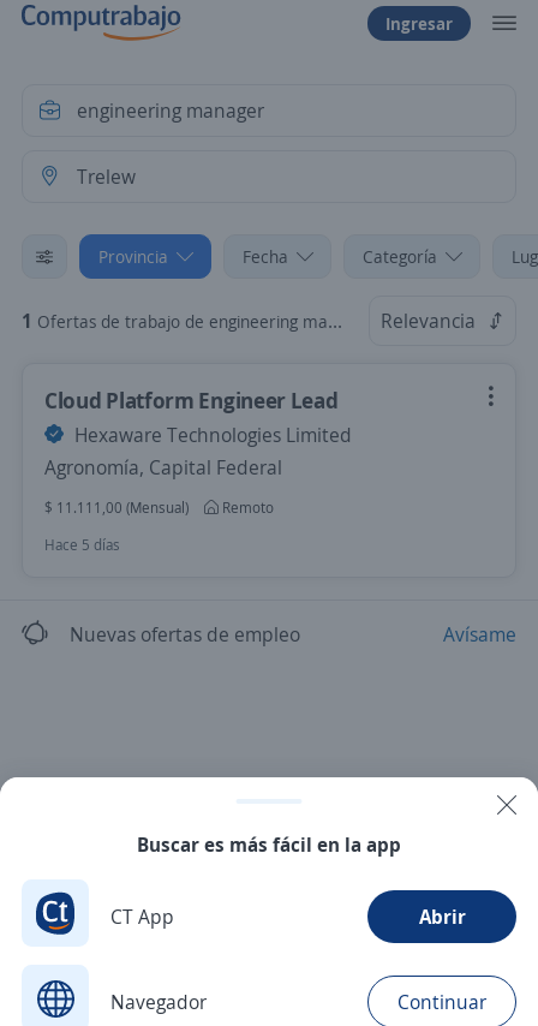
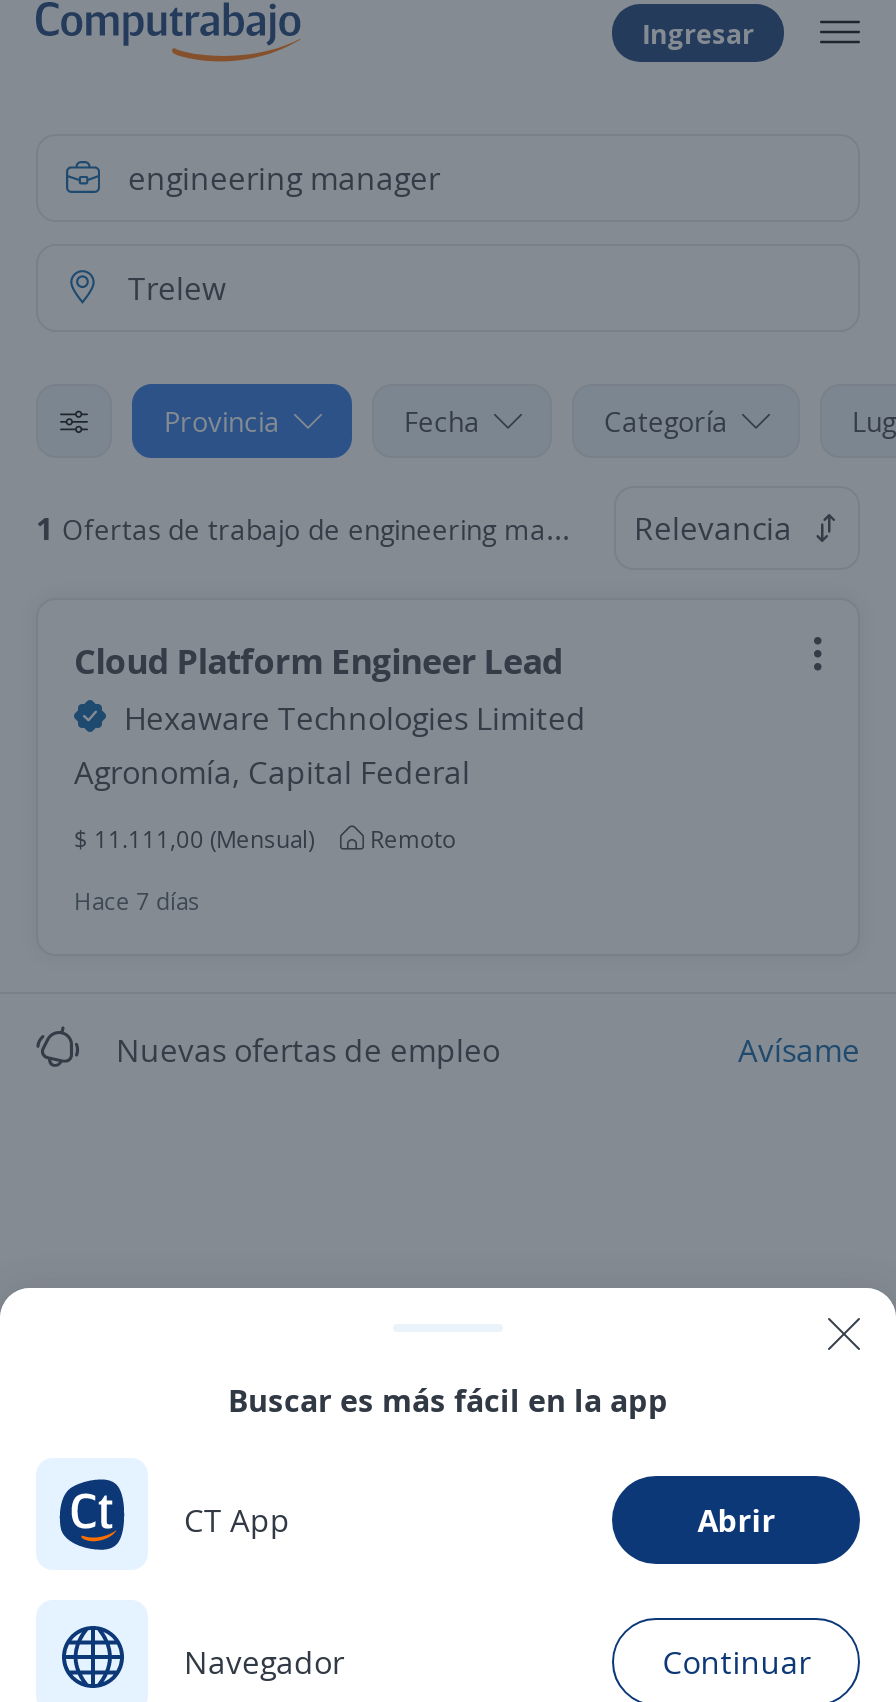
- Hace 5 días
+ Hace 7 días
